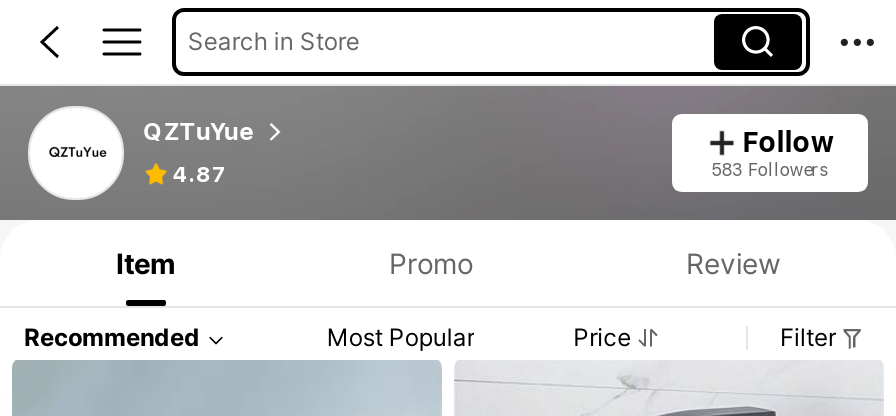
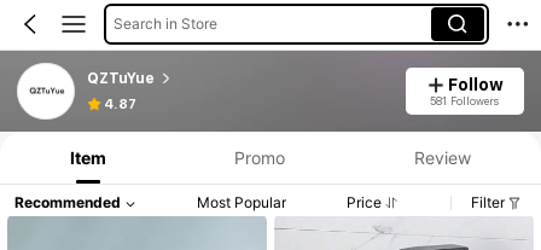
- 583 Followers
+ 581 Followers
